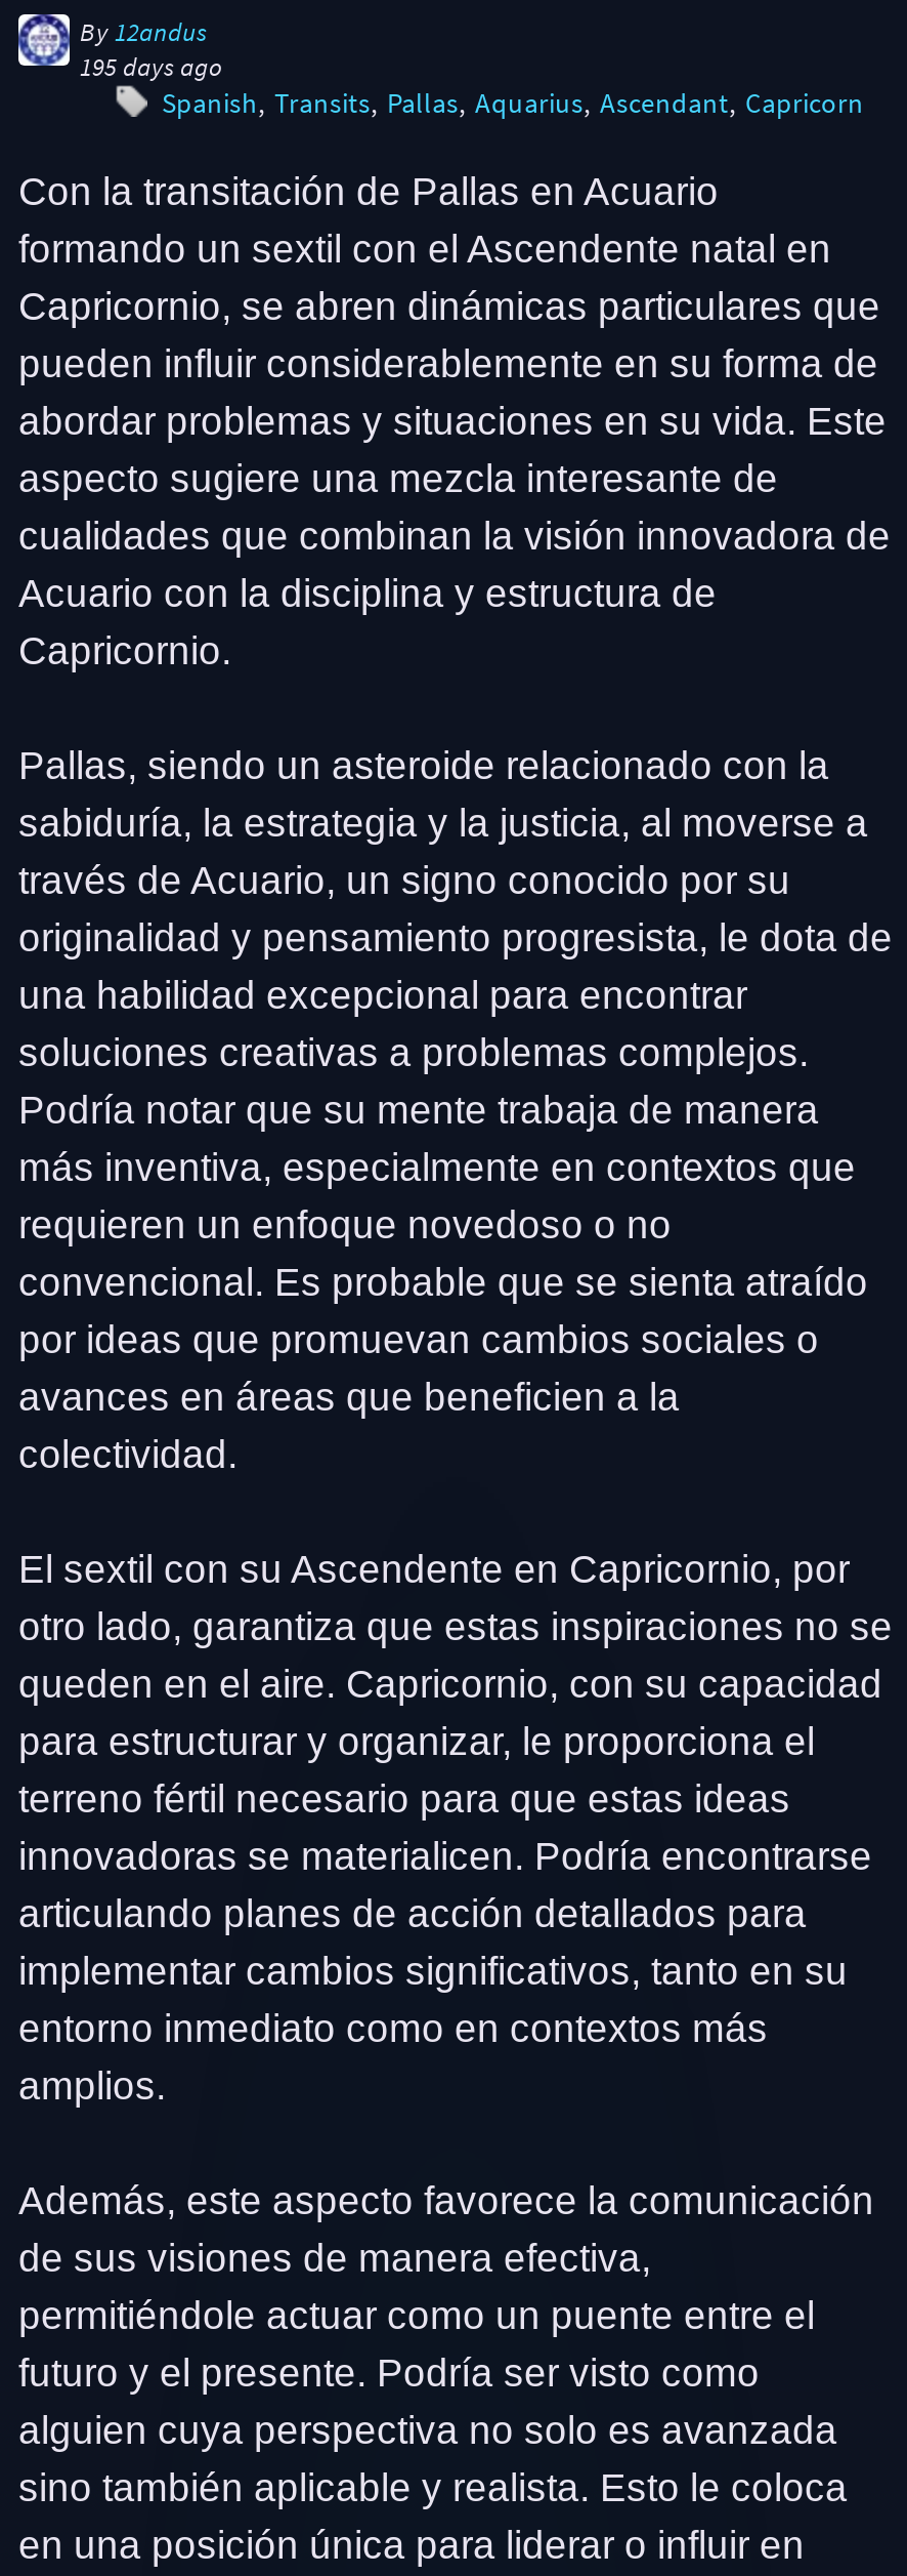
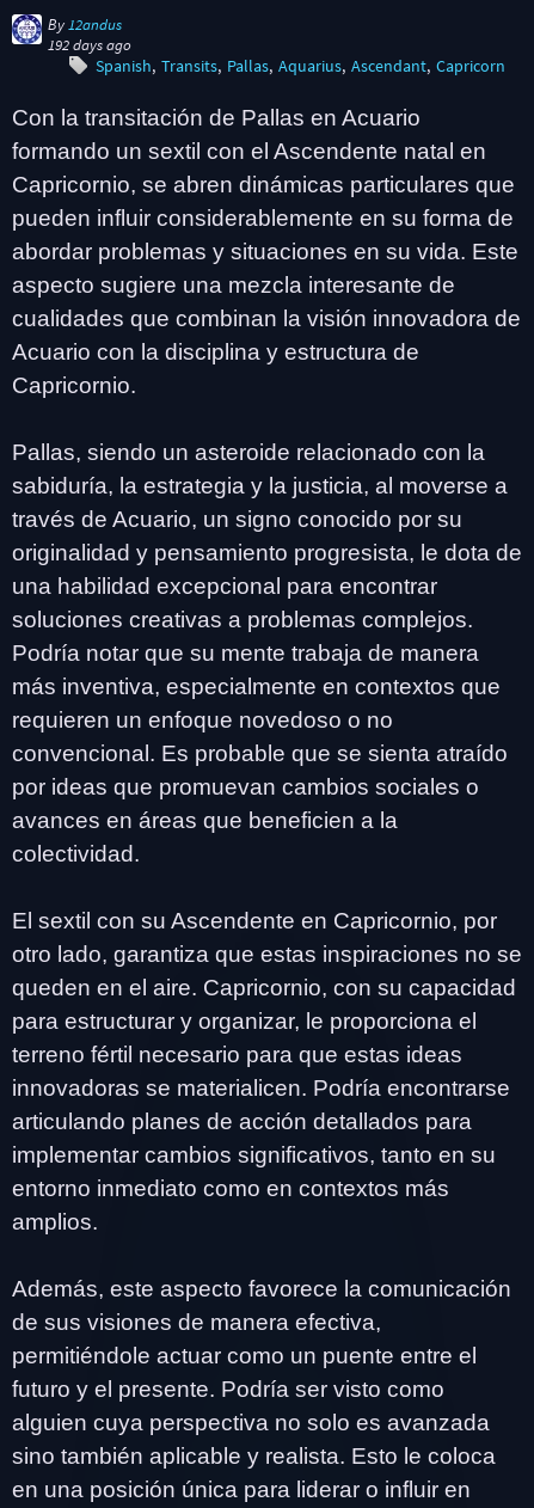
- 195 days ago
+ 192 days ago
